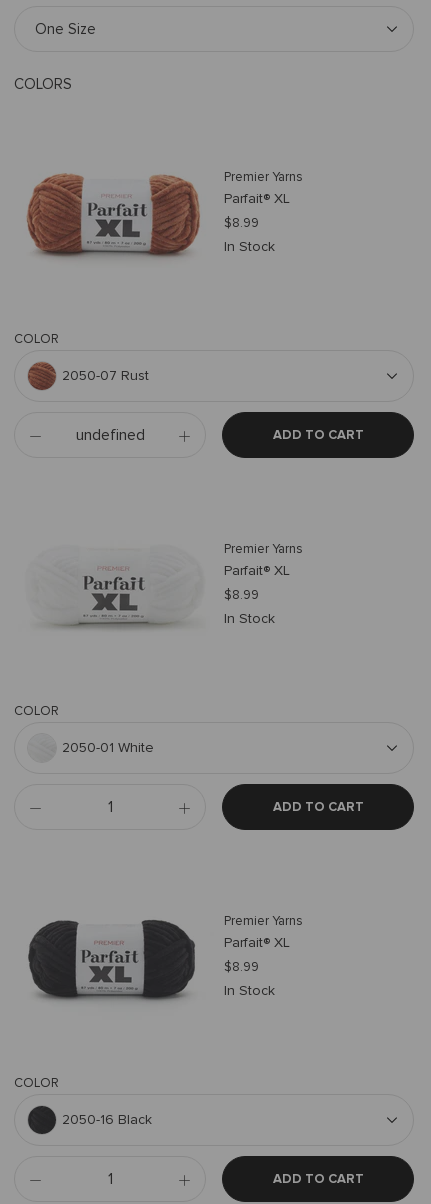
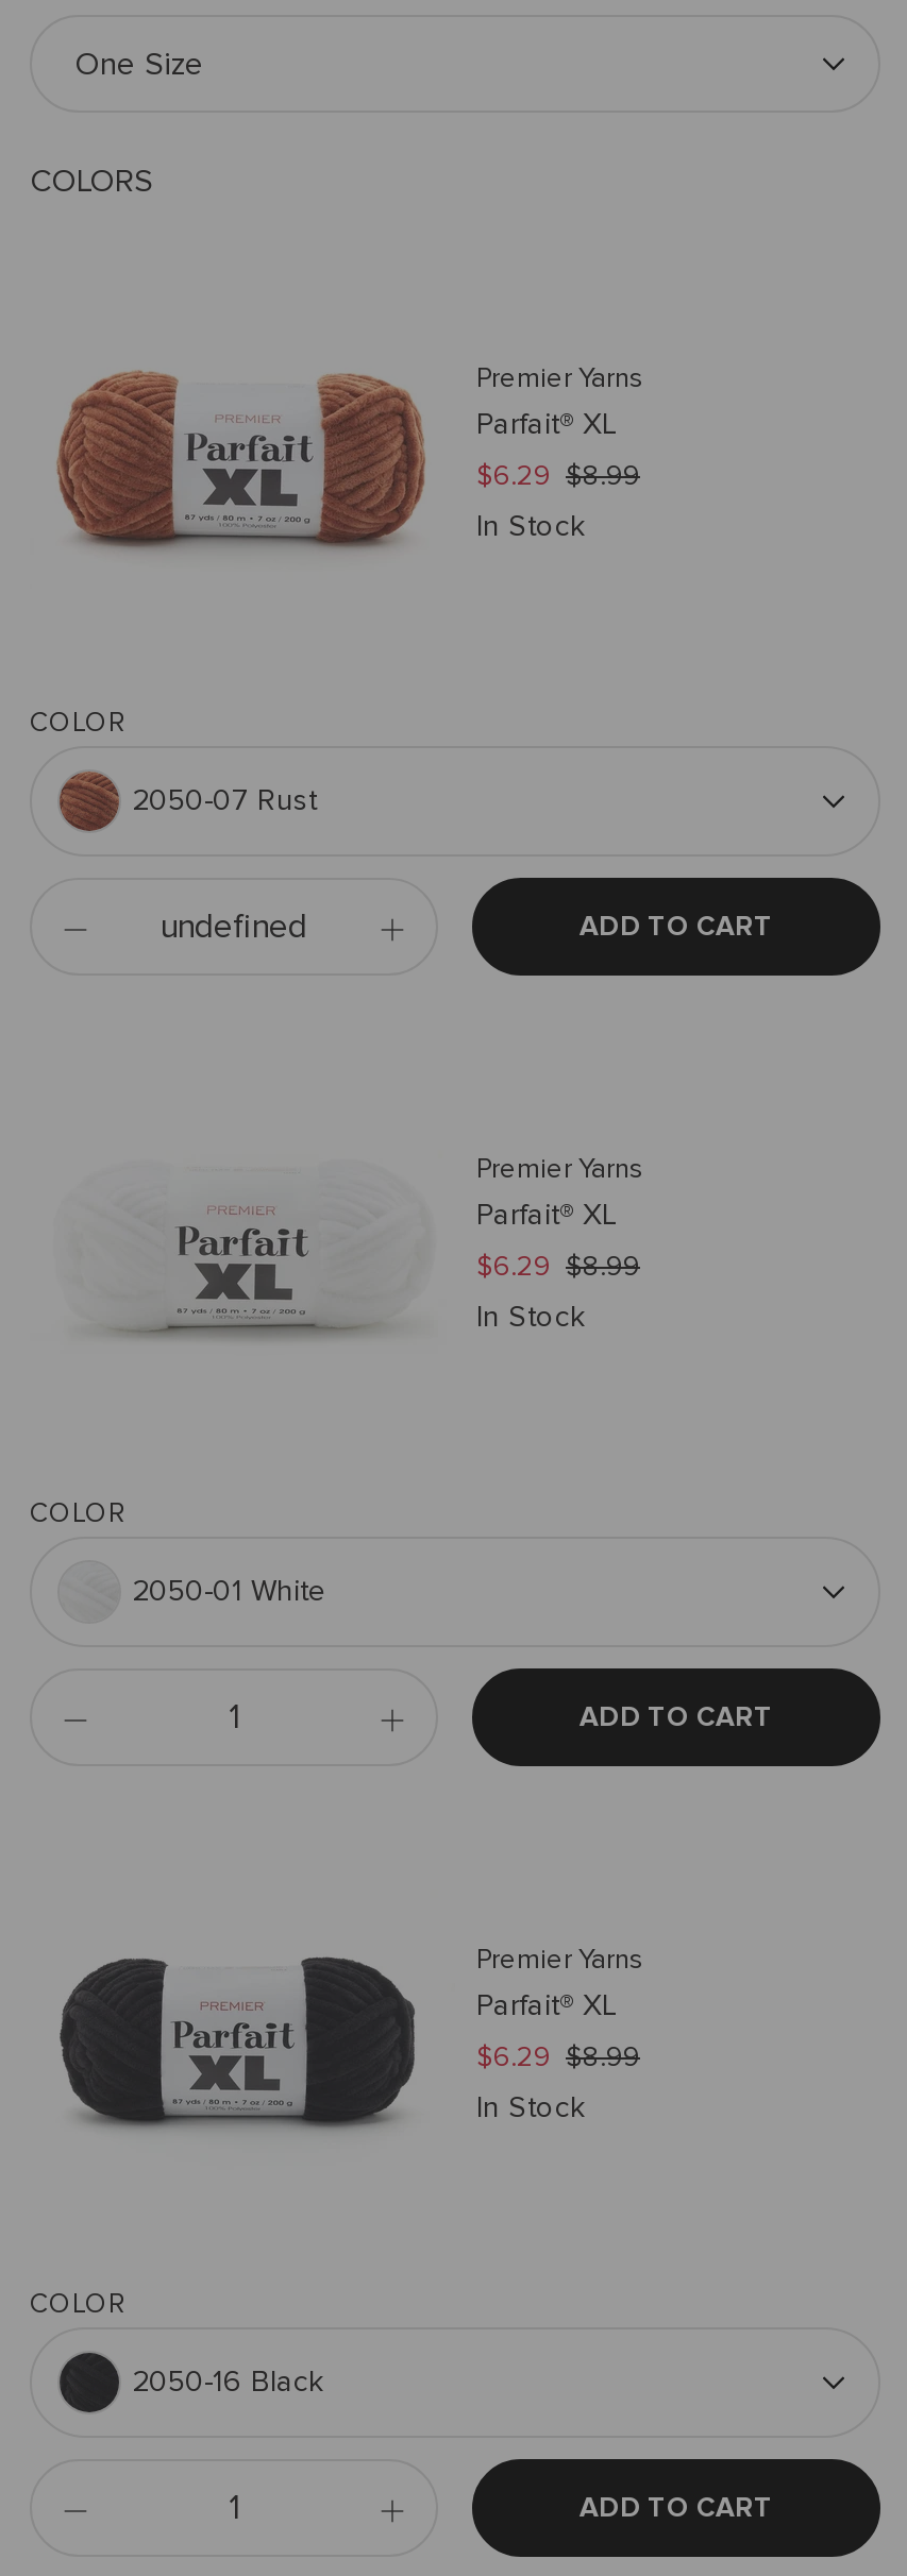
- $8.99
+ $6.29 $8.99

- $8.99
+ $6.29 $8.99

- $8.99
+ $6.29 $8.99
